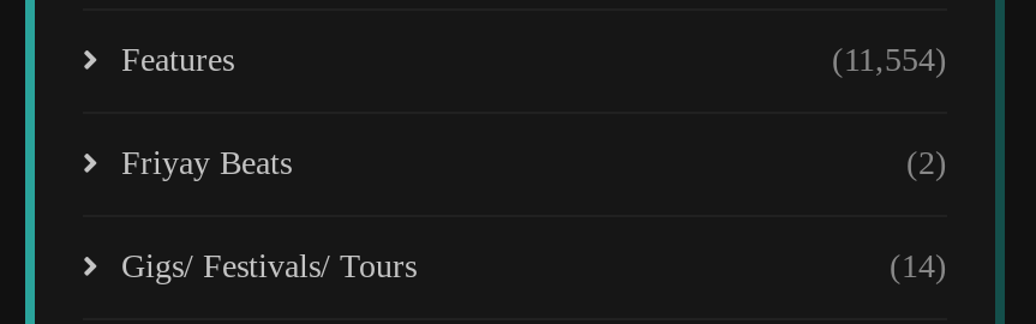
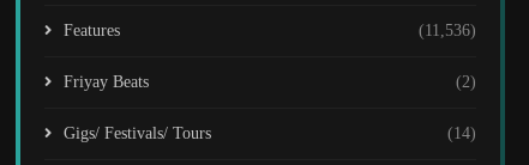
- (11,554)
+ (11,536)
